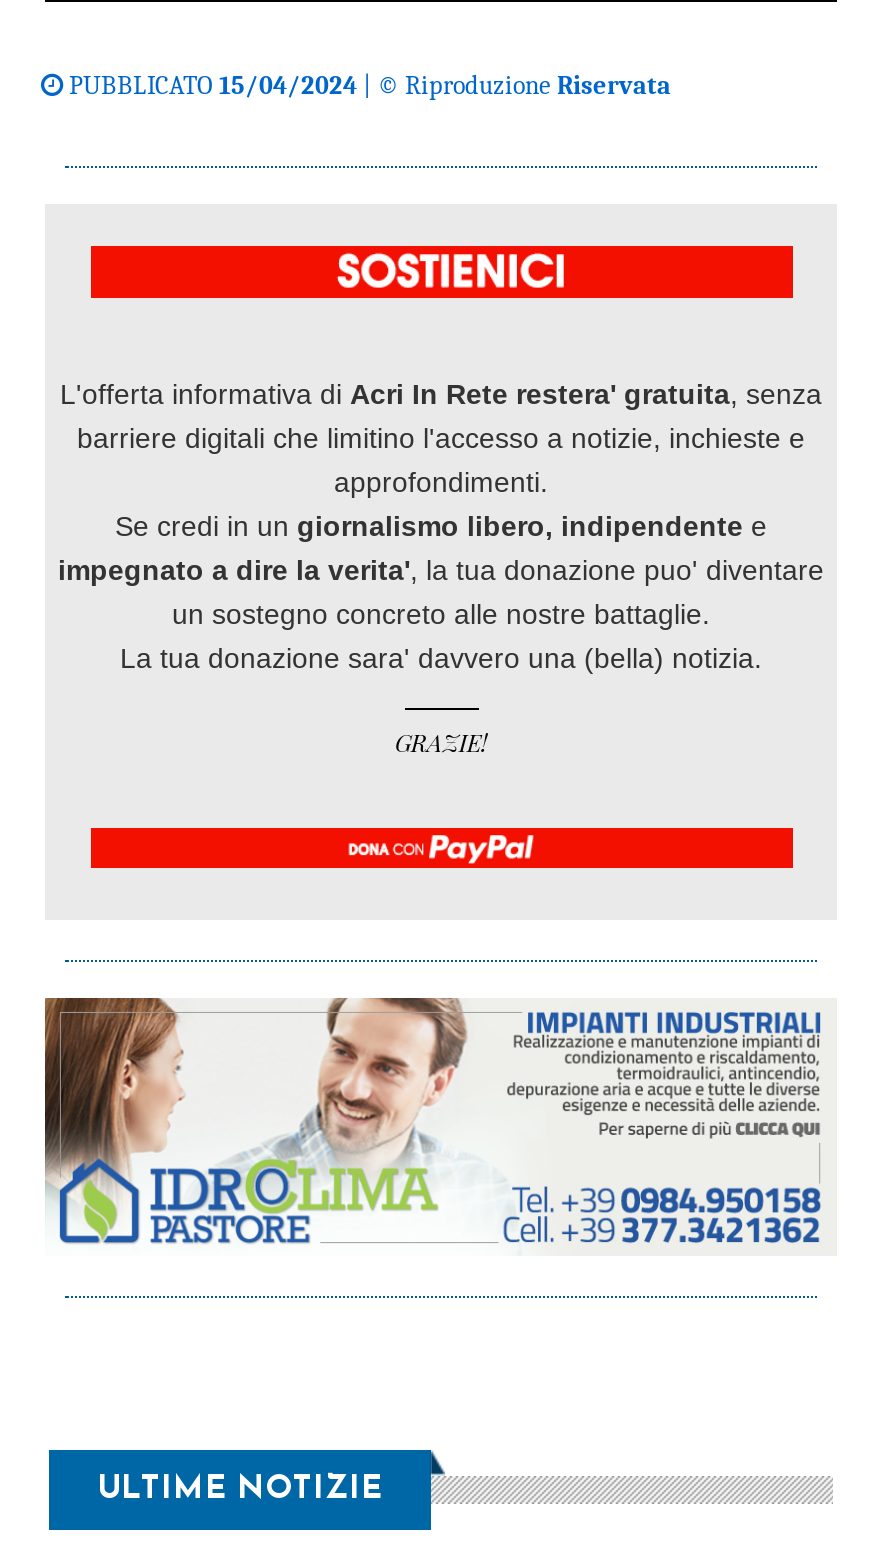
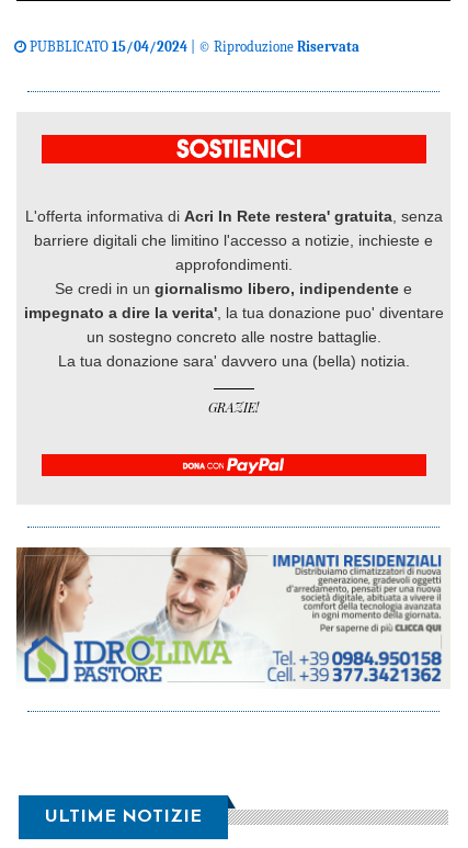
- [image]
+ [image]
